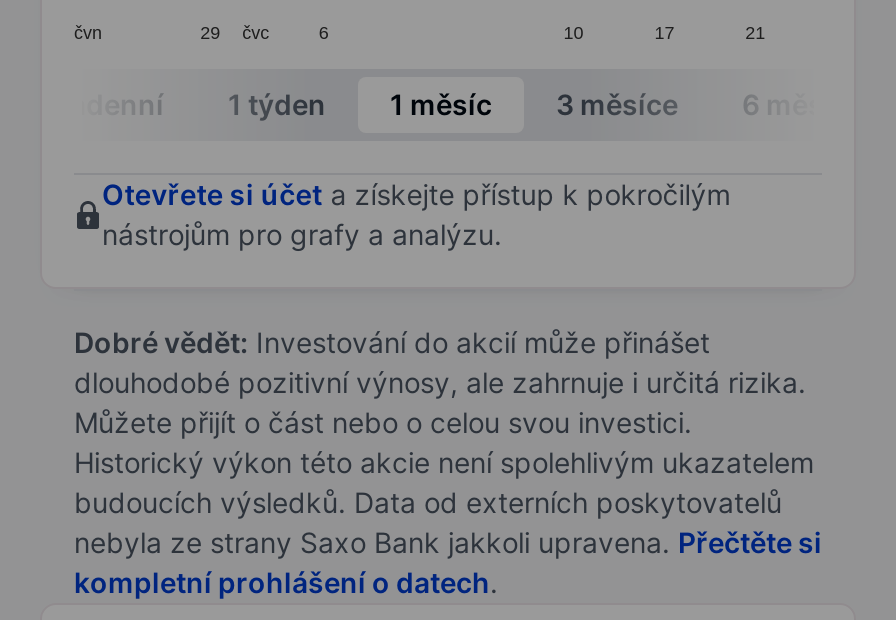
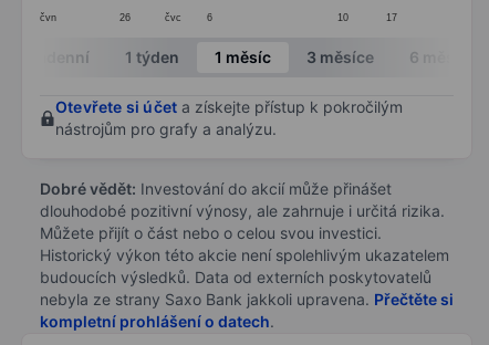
- 29
+ 26

- 21
